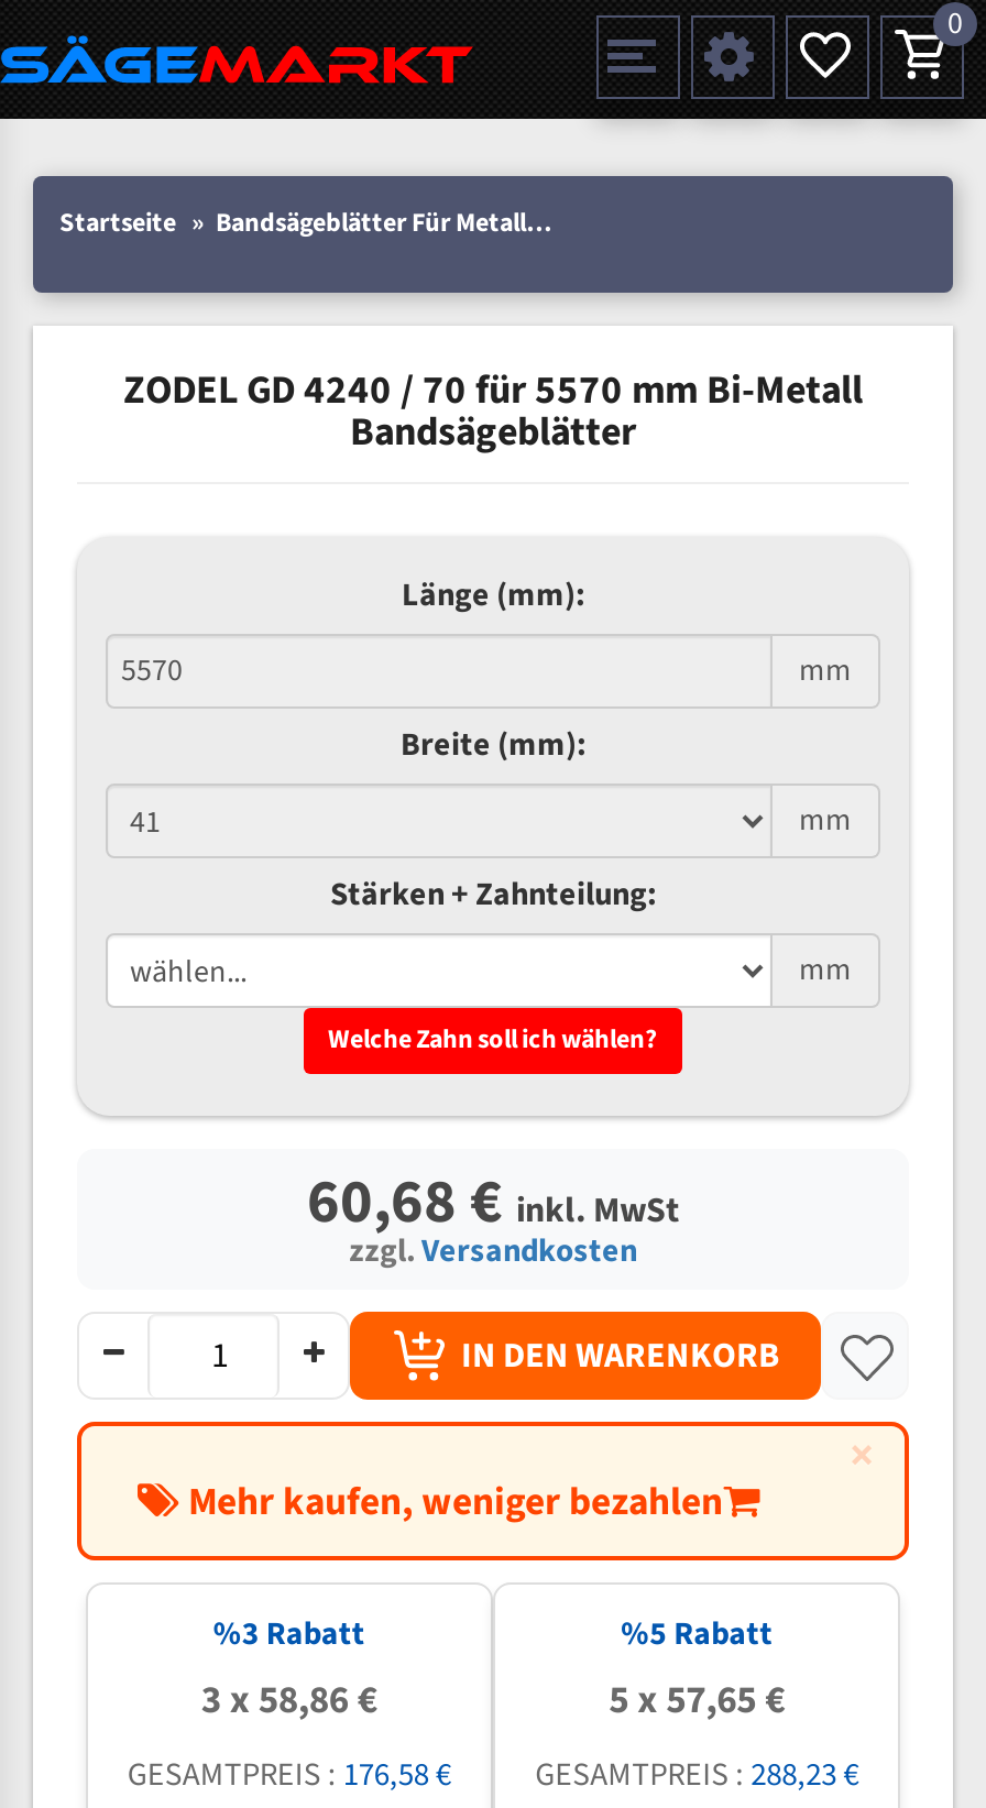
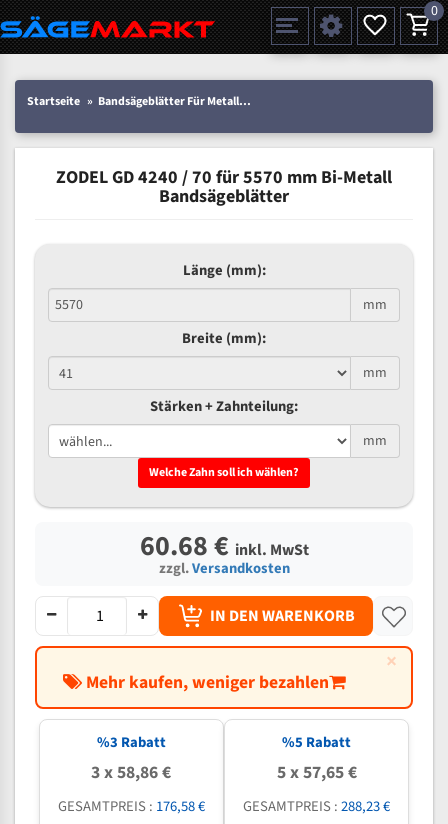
- 60,68 € inkl. MwSt
+ 60.68 € inkl. MwSt
